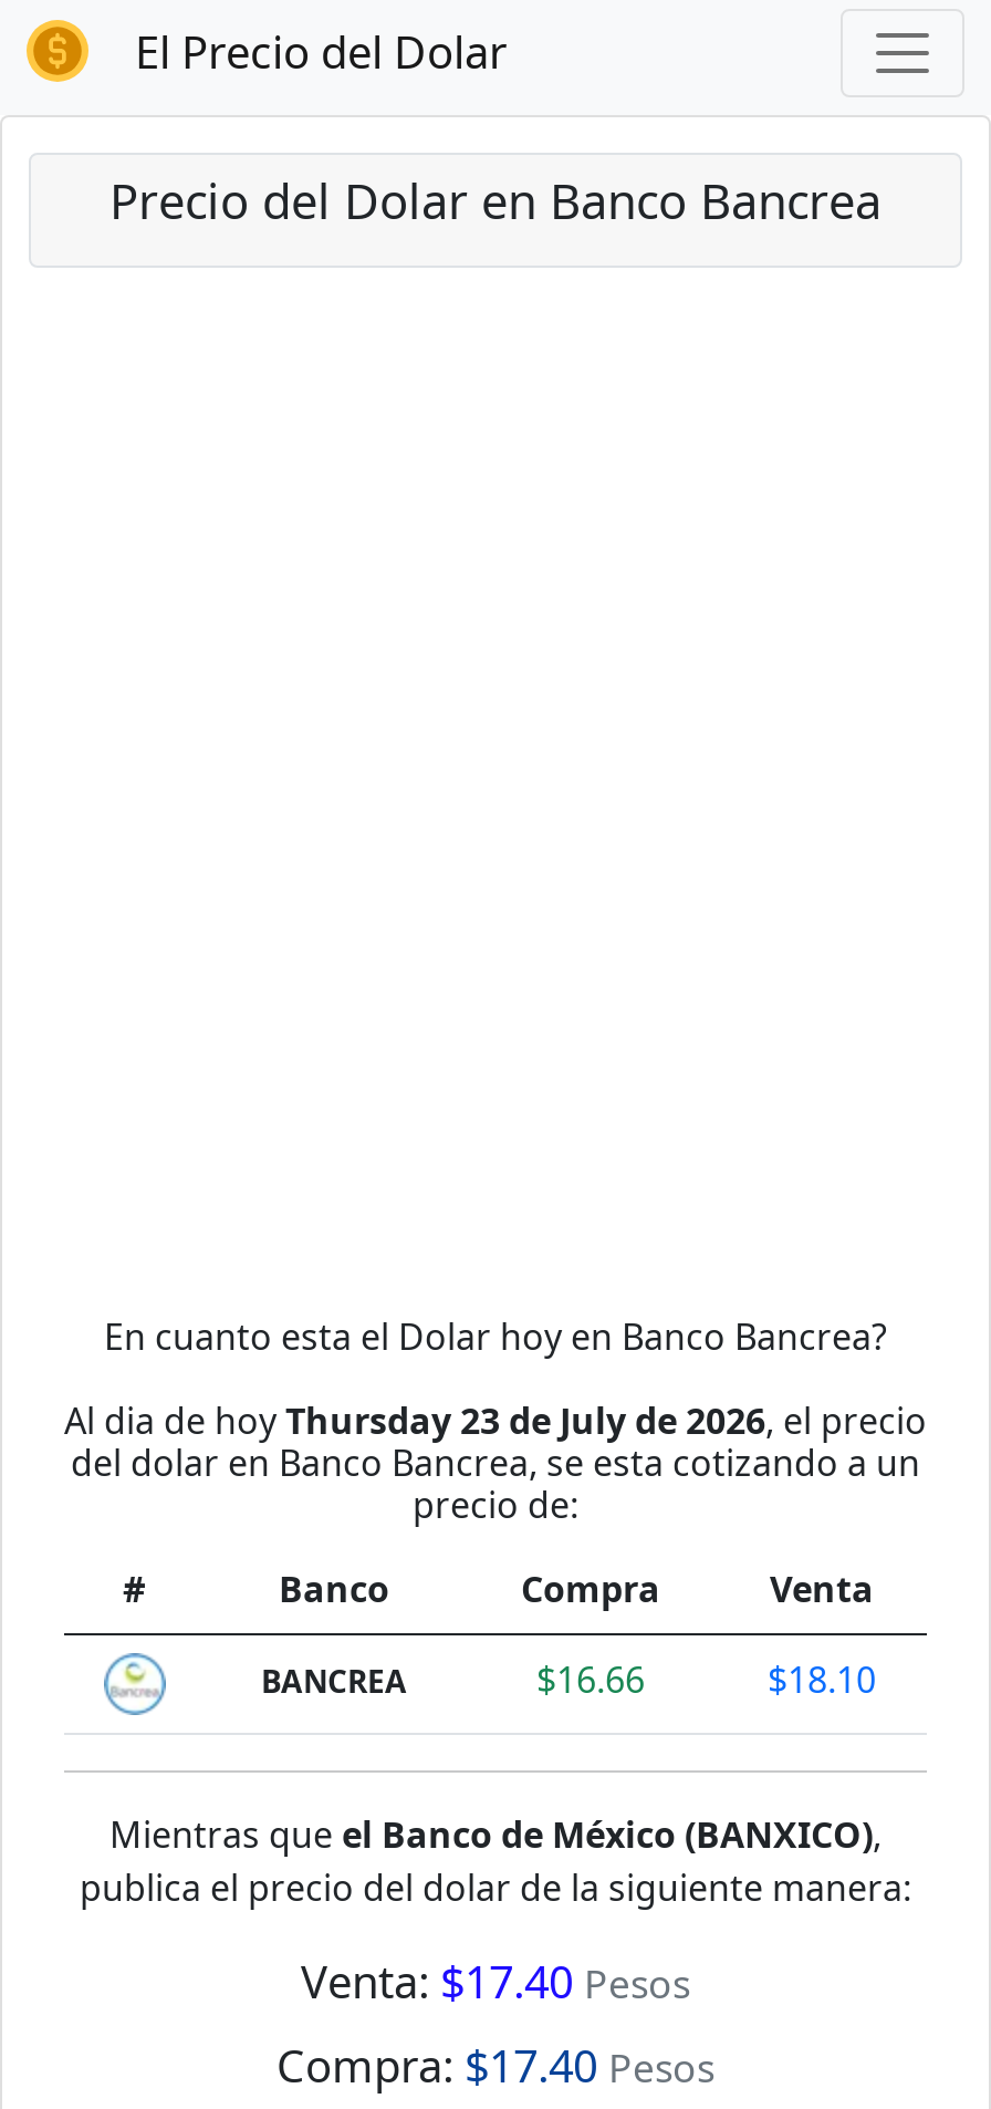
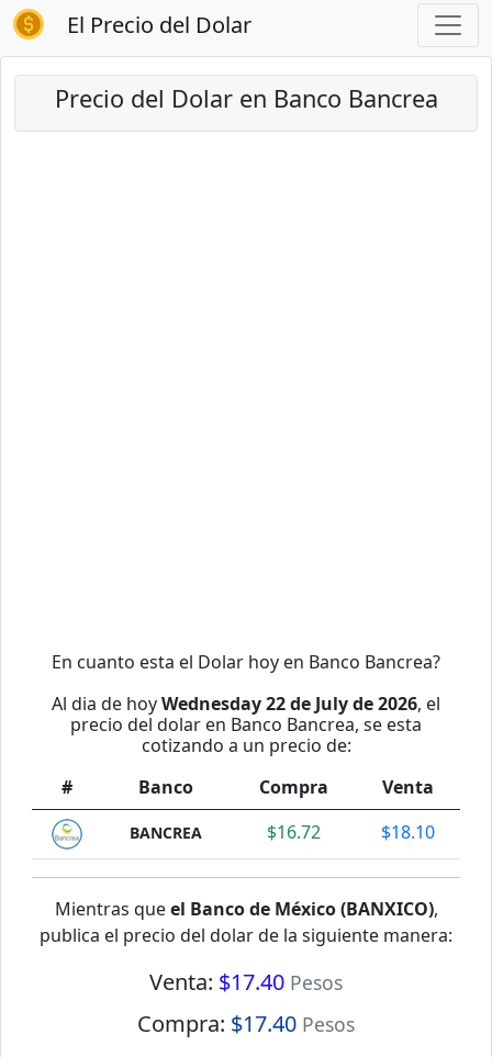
- Al dia de hoy Thursday 23 de July de 2026, el precio
- del dolar en Banco Bancrea, se esta cotizando a un
- precio de:
+ Al dia de hoy Wednesday 22 de July de 2026, el
+ precio del dolar en Banco Bancrea, se esta
+ cotizando a un precio de:

- $16.66
+ $16.72
